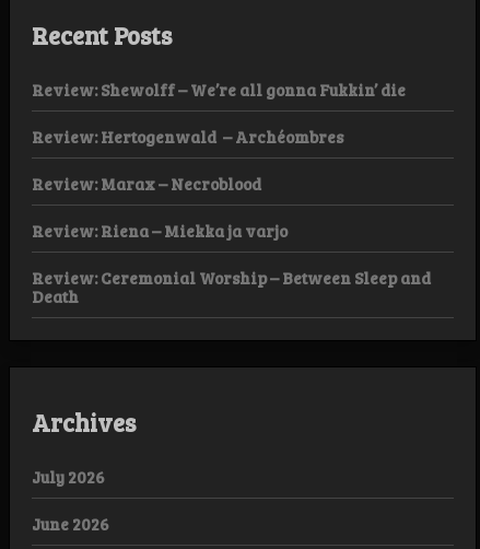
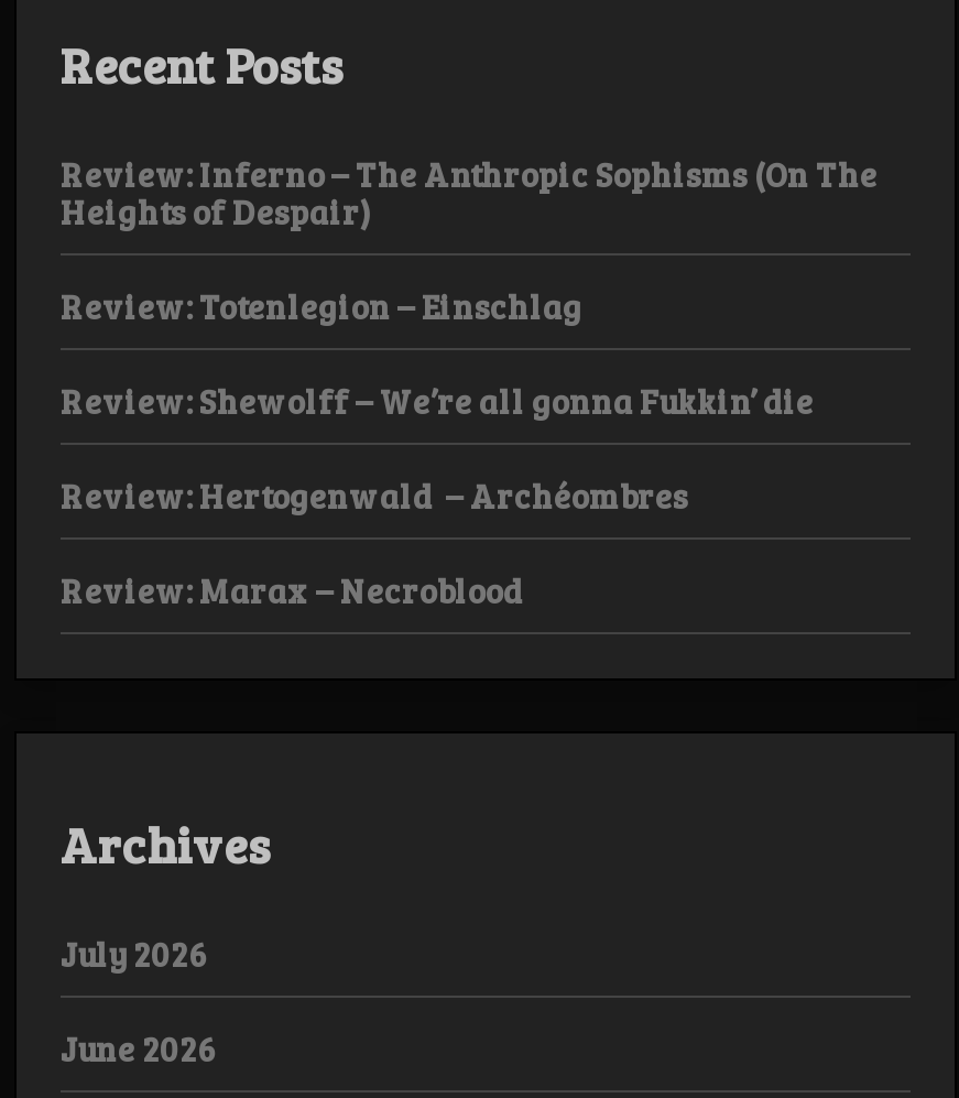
+ Review: Inferno – The Anthropic Sophisms (On The
+ Heights of Despair)
+ Review: Totenlegion – Einschlag

moved down: Review: Shewolff – We’re all gonna Fukkin’ die | Review: Hertogenwald – Archéombres | Review: Marax – Necroblood

- Review: Riena – Miekka ja varjo
- Review: Ceremonial Worship – Between Sleep and
- Death
